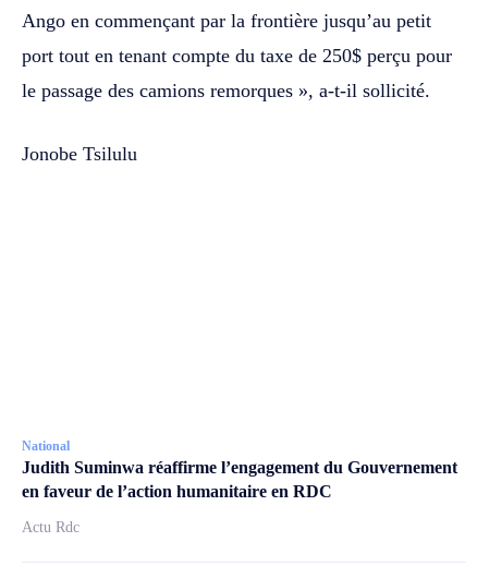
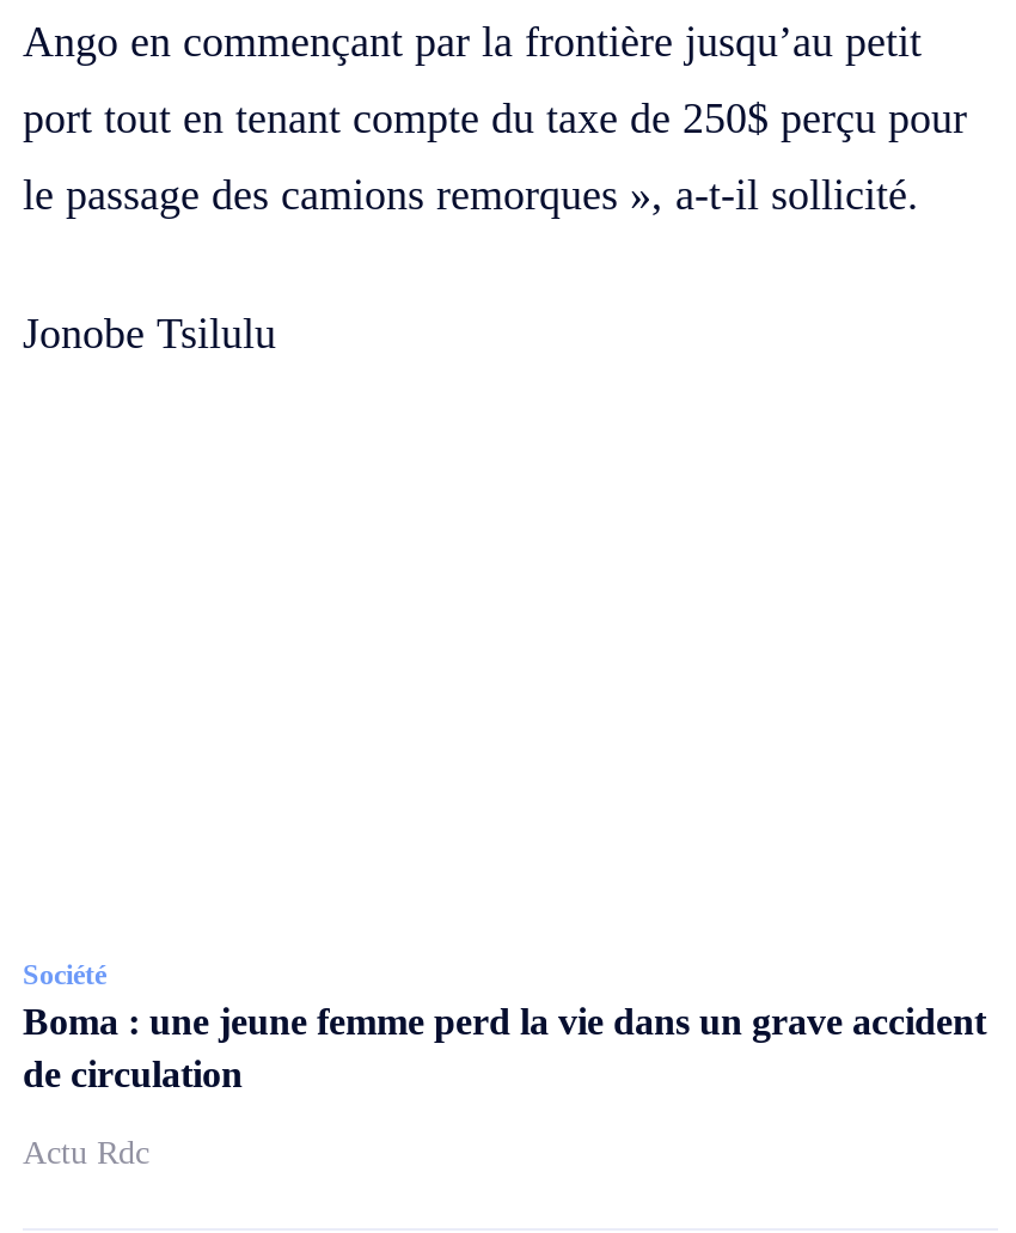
- National
- Judith Suminwa réaffirme l’engagement du Gouvernement
- en faveur de l’action humanitaire en RDC
+ Société
+ Boma : une jeune femme perd la vie dans un grave accident
+ de circulation
